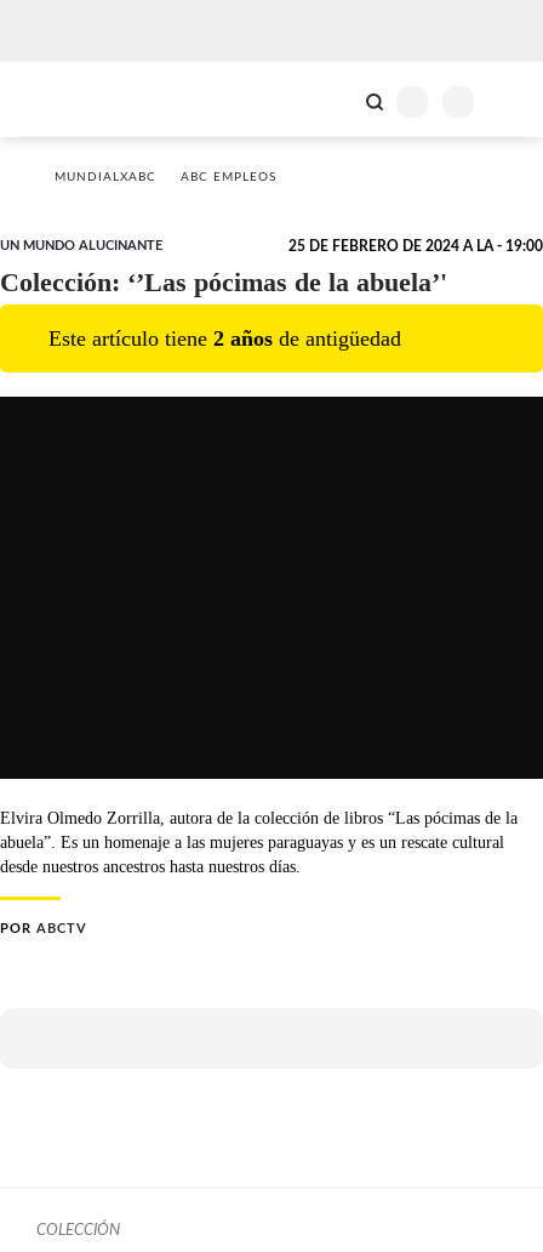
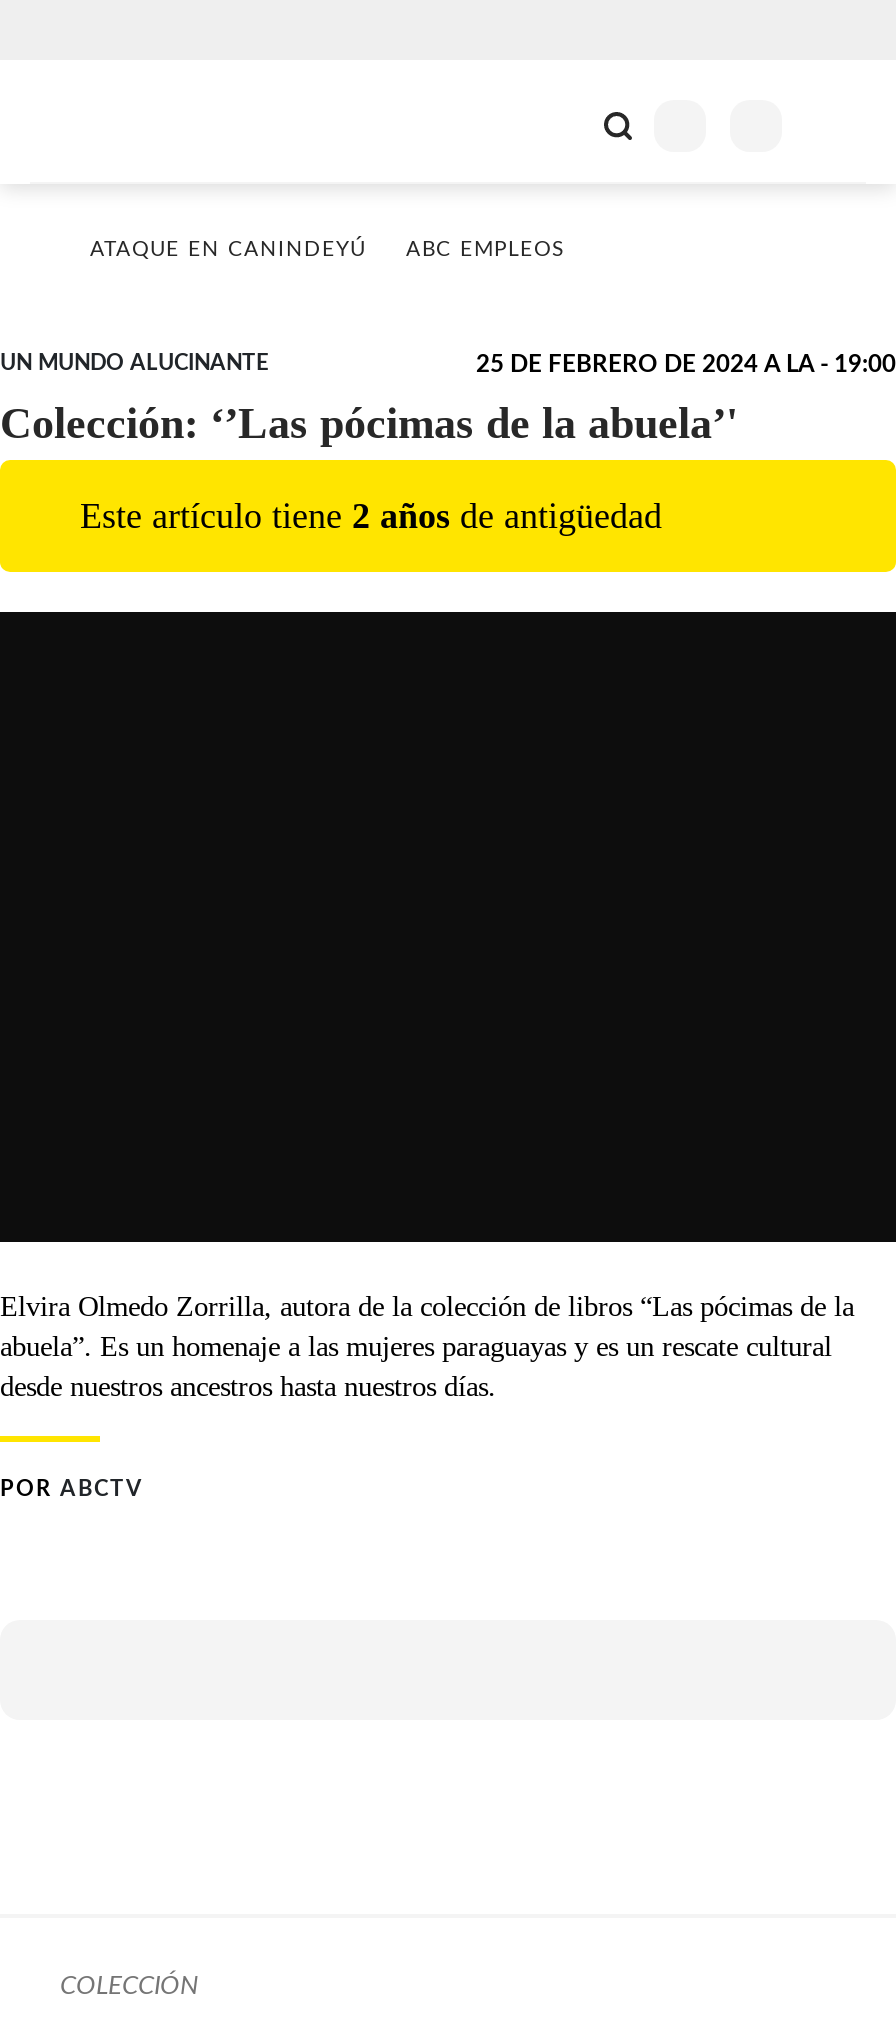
- MUNDIALXABC
+ ATAQUE EN CANINDEYÚ
